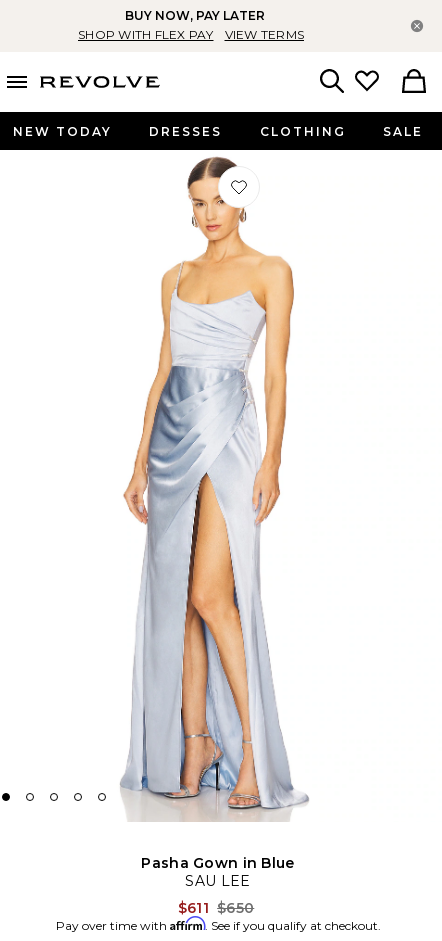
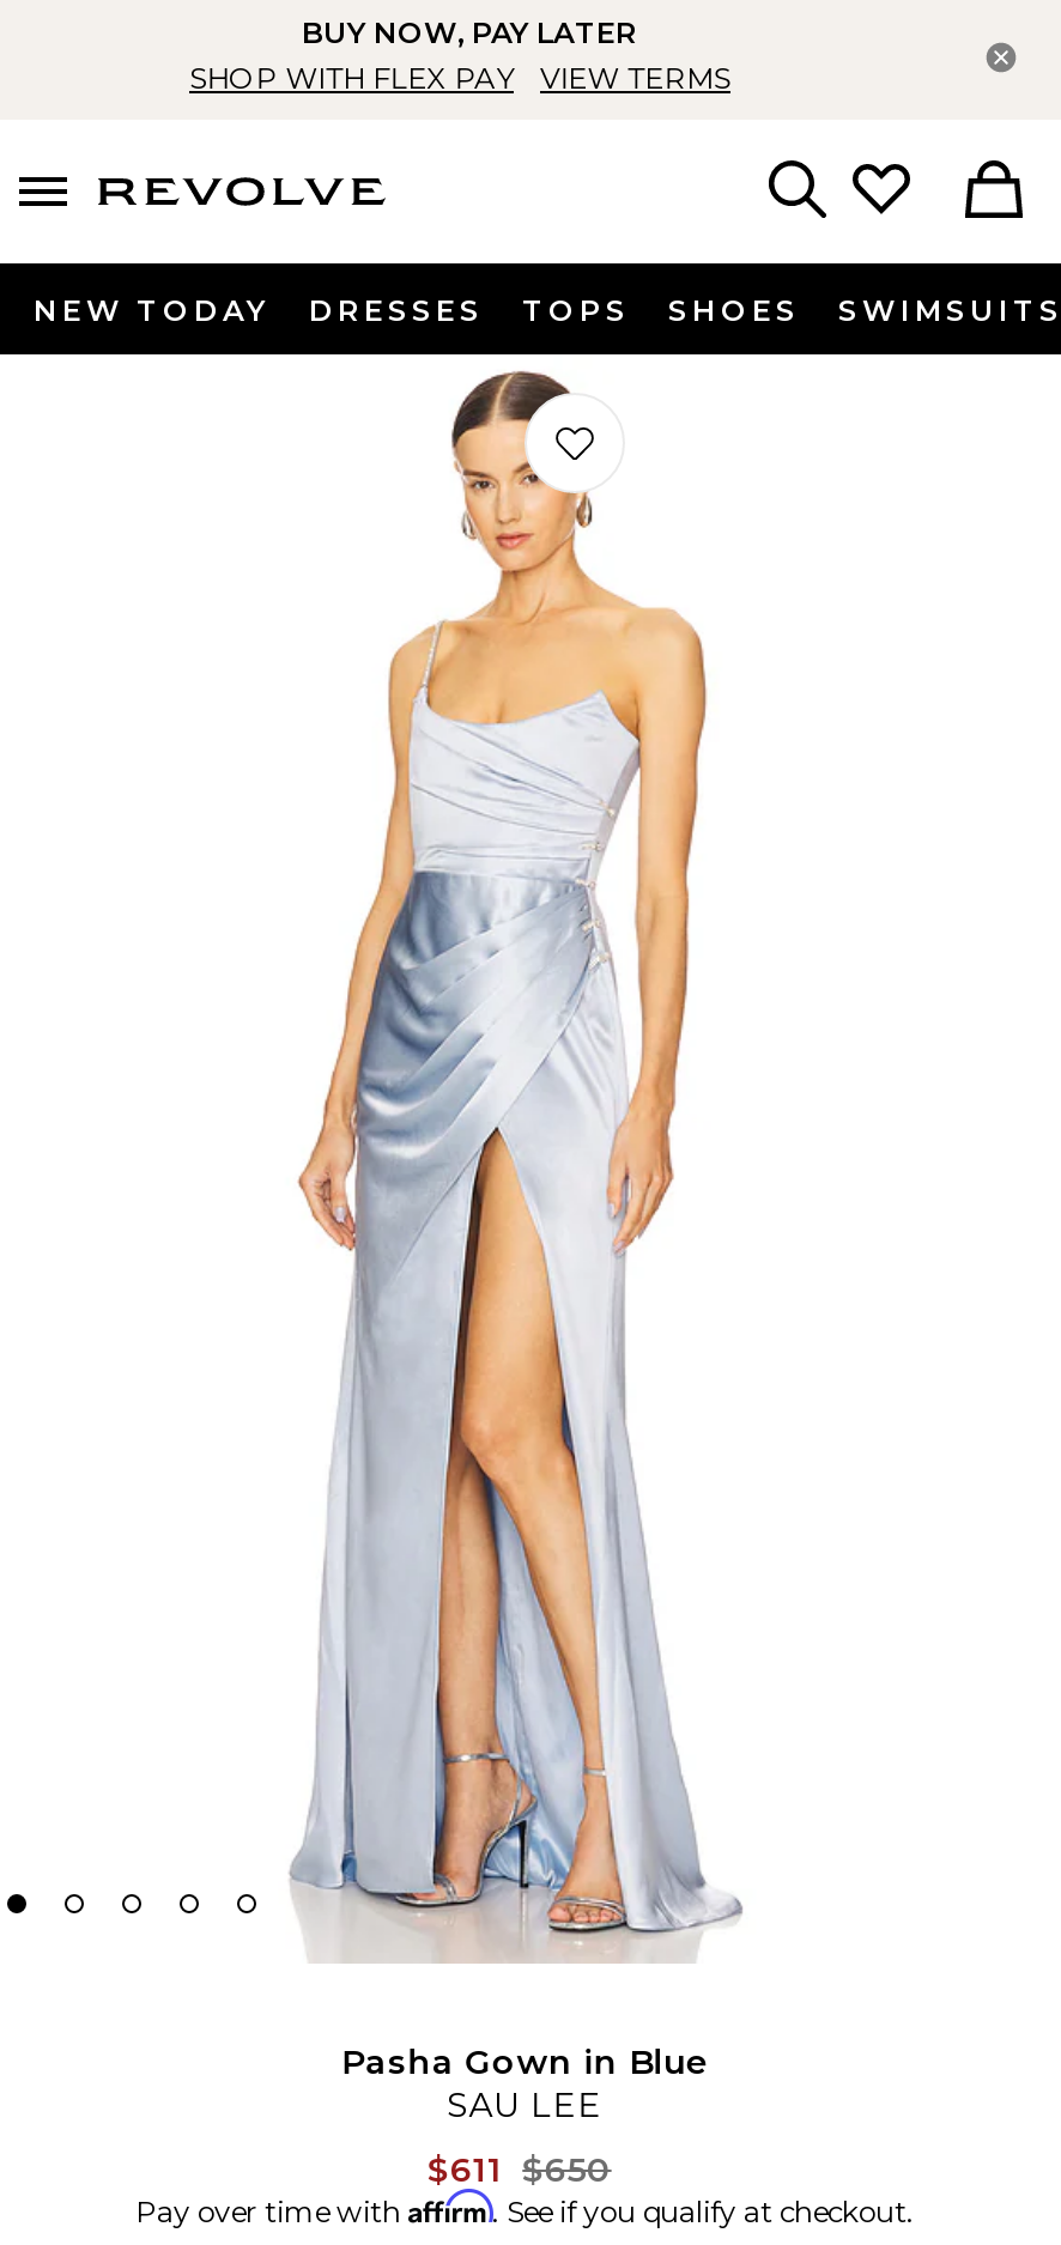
- CLOTHING
- SALE
+ TOPS
+ SHOES
+ SWIMSUITS
